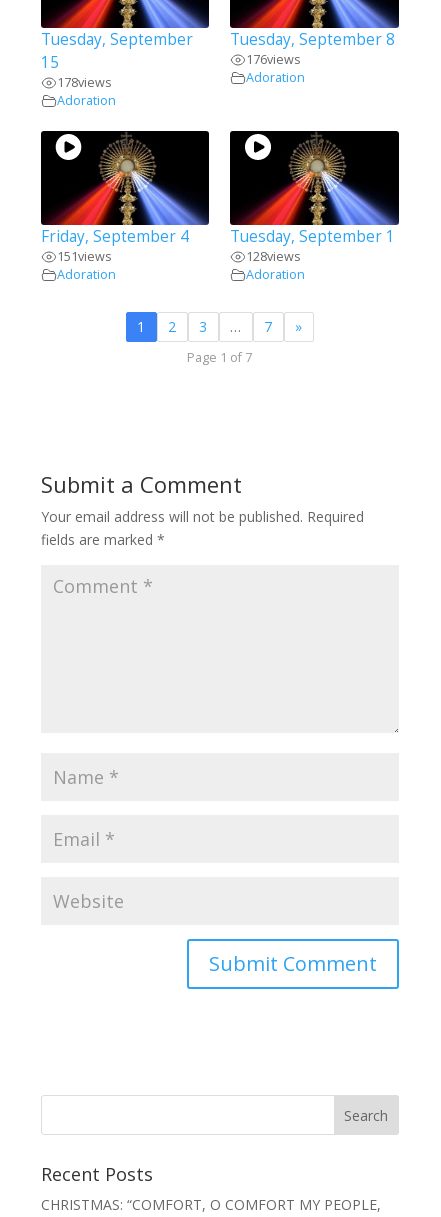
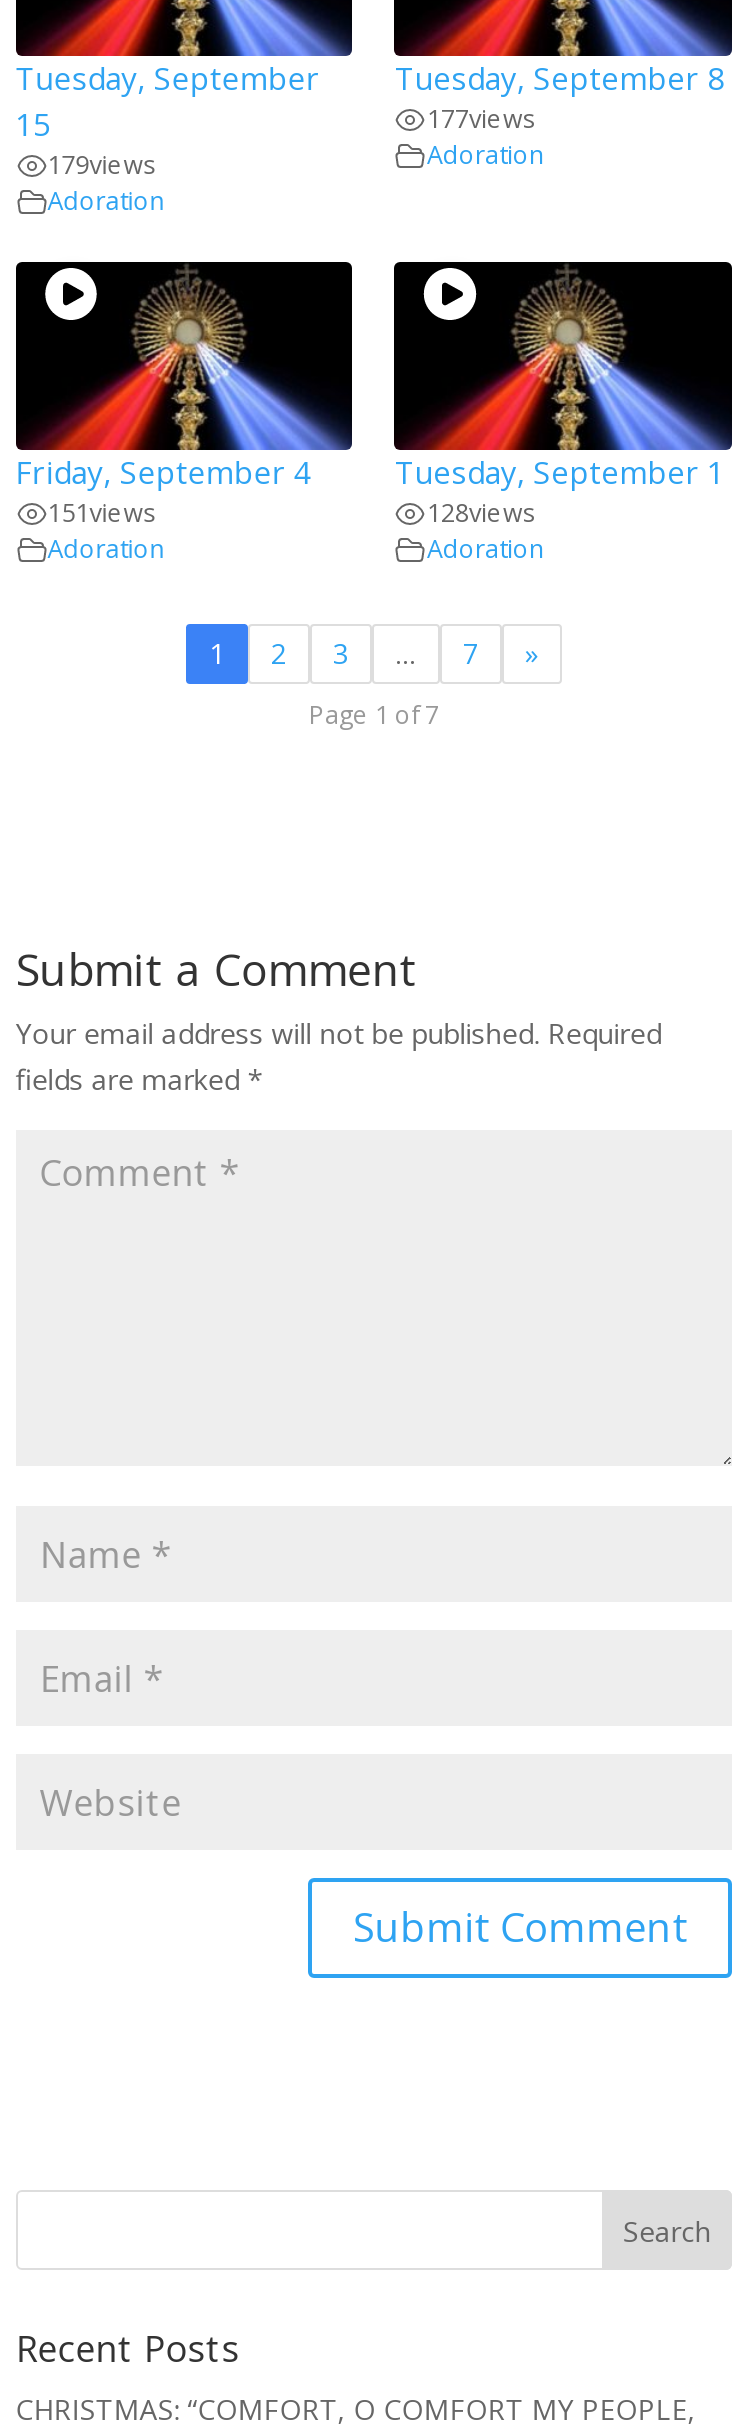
- 176views
+ 177views

- 178views
+ 179views
